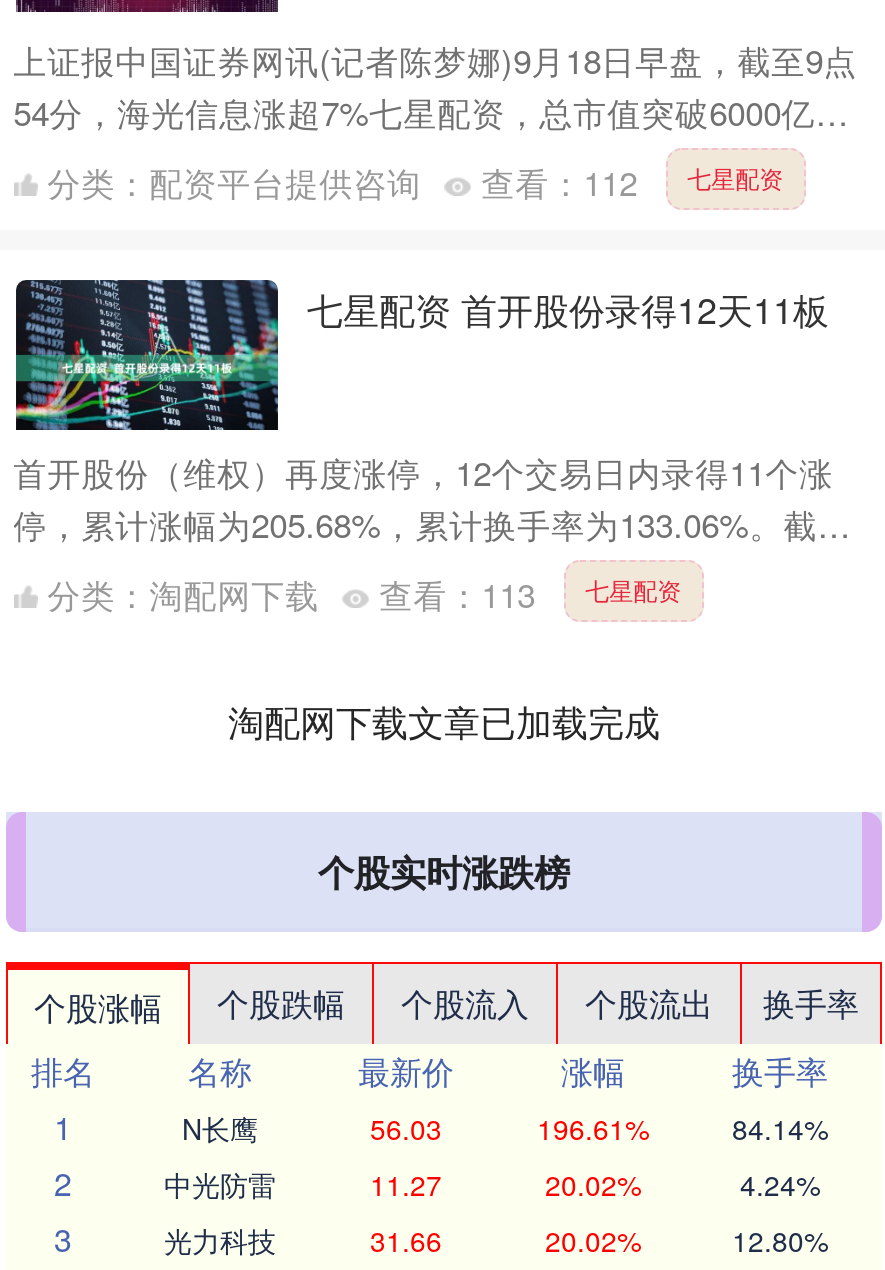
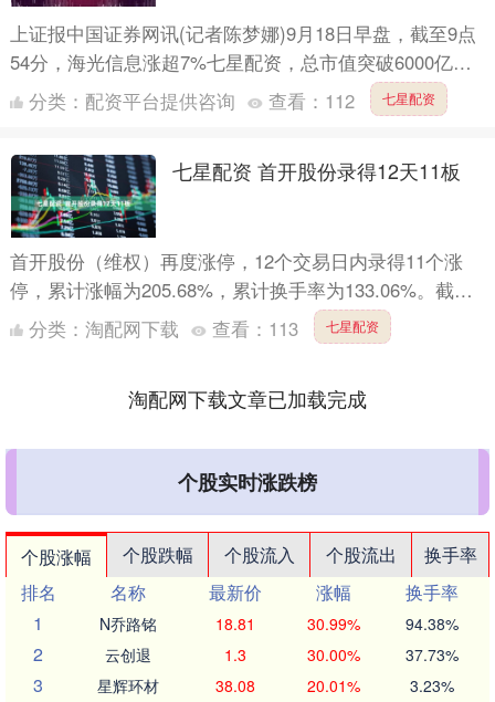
- N长鹰
- 56.03
- 196.61%
- 84.14%
+ N乔路铭
+ 18.81
+ 30.99%
+ 94.38%

- 中光防雷
- 11.27
- 20.02%
- 4.24%
+ 云创退
+ 1.3
+ 30.00%
+ 37.73%

- 光力科技
- 31.66
- 20.02%
- 12.80%
+ 星辉环材
+ 38.08
+ 20.01%
+ 3.23%
